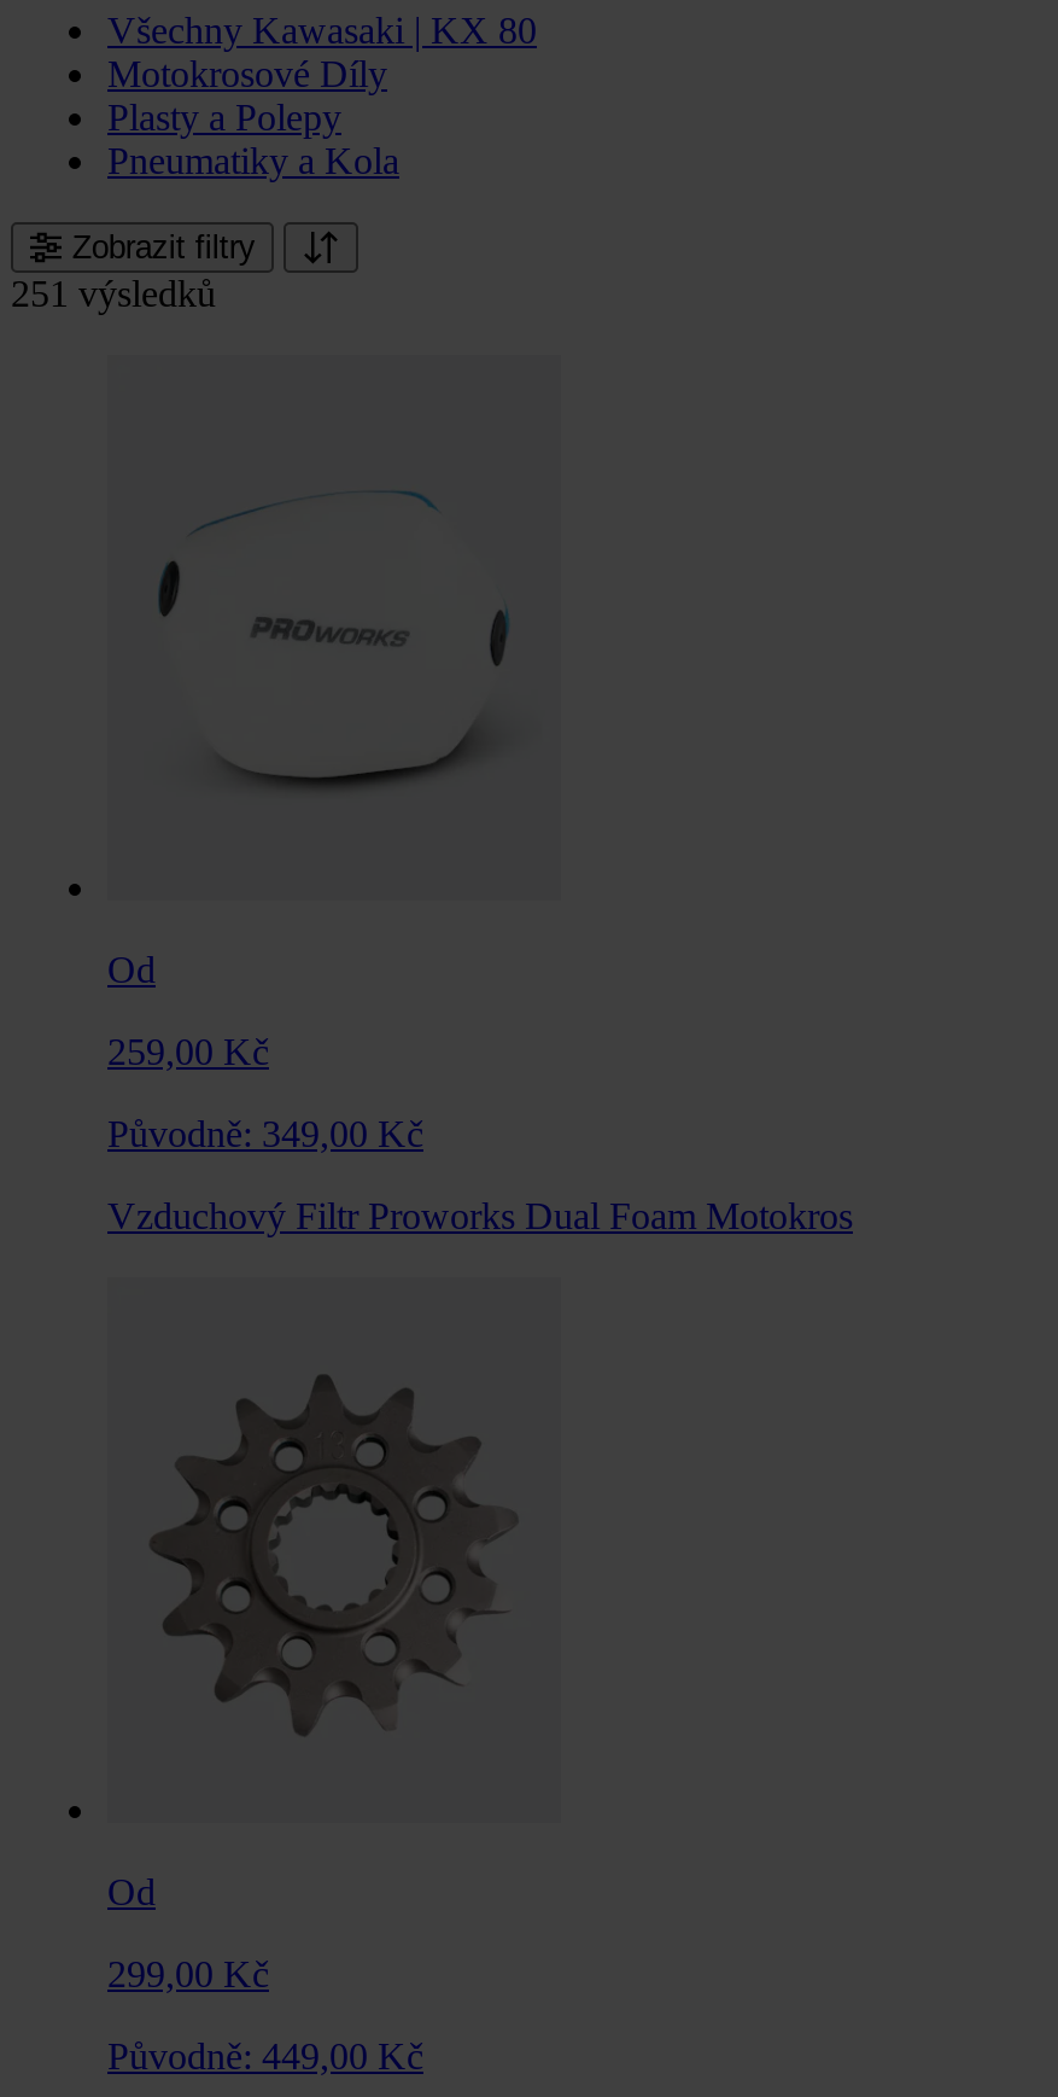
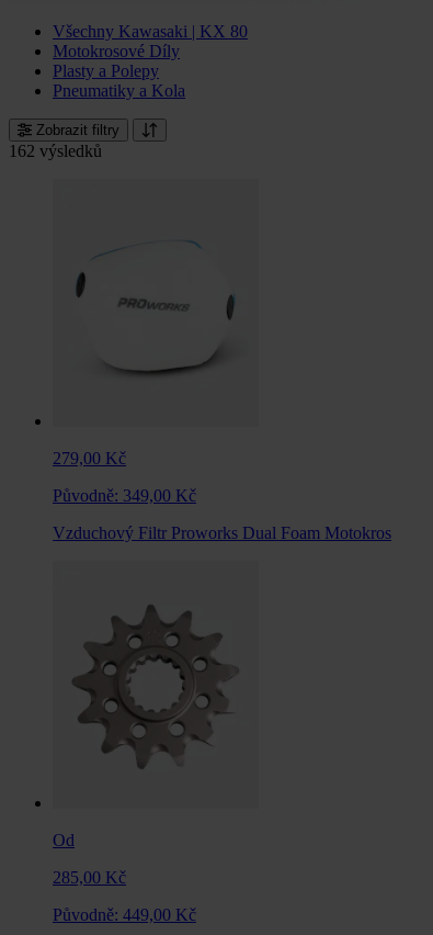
- 251 výsledků
+ 162 výsledků

- Od
- 259,00 Kč
+ 279,00 Kč

- 299,00 Kč
+ 285,00 Kč
